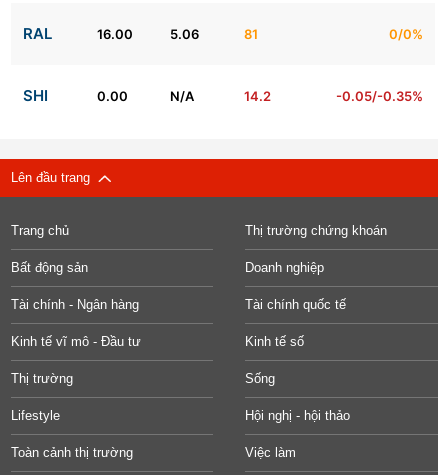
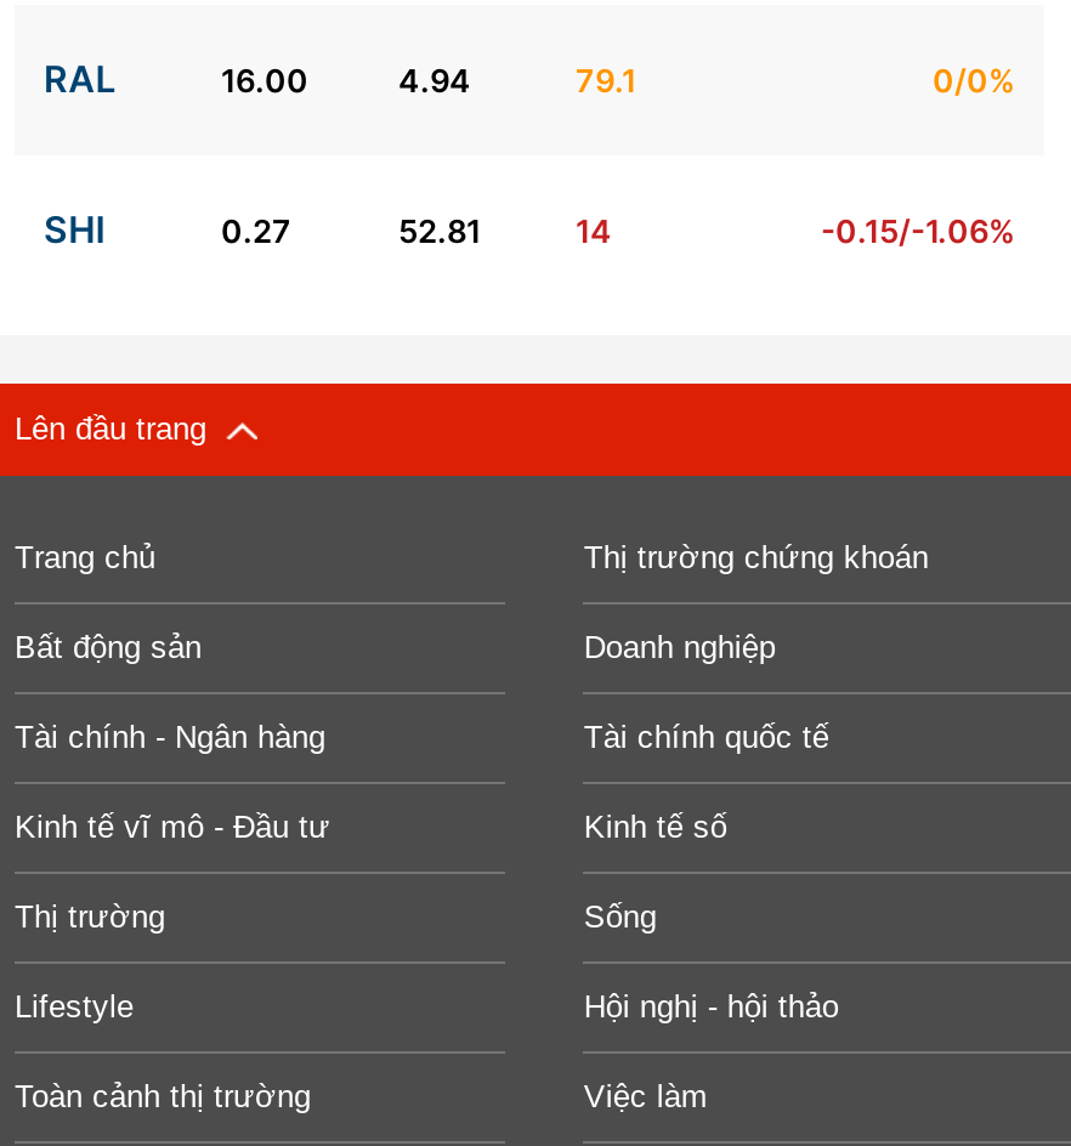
- 5.06
+ 4.94

- 81
+ 79.1

- 0.00
- N/A
- 14.2
- -0.05/-0.35%
+ 0.27
+ 52.81
+ 14
+ -0.15/-1.06%
